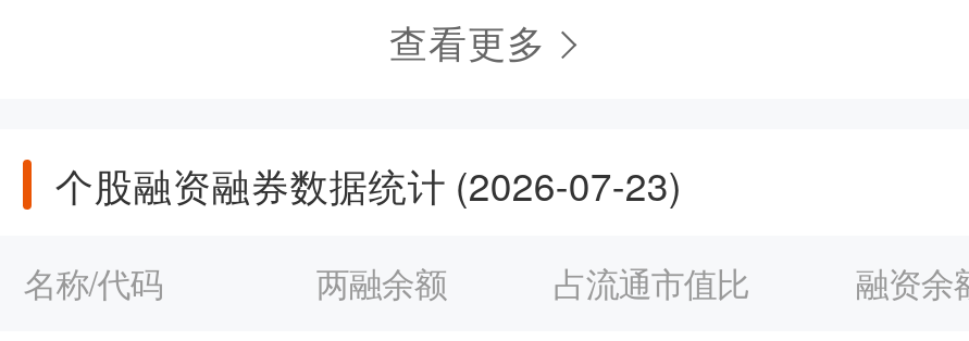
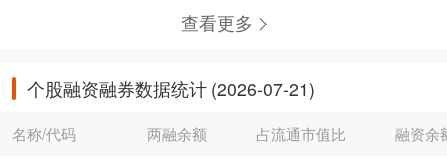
- 个股融资融券数据统计 (2026-07-23)
+ 个股融资融券数据统计 (2026-07-21)
